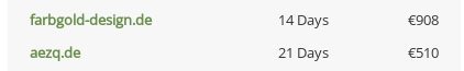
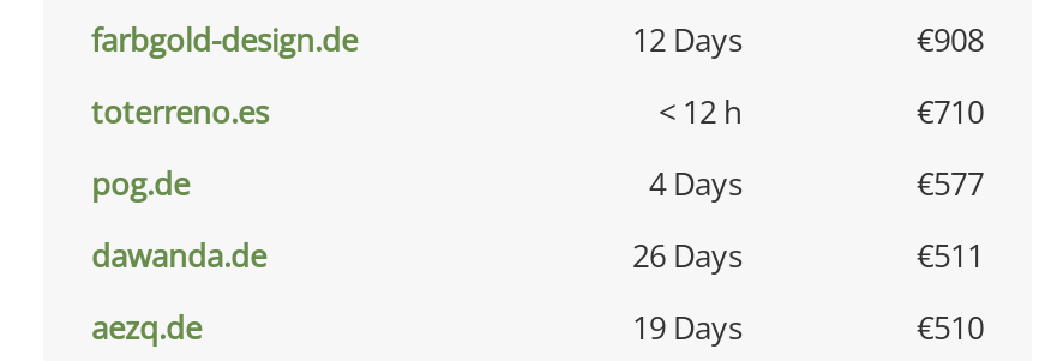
- 14 Days
+ 12 Days

+ toterreno.es
+ < 12 h
+ €710
+ pog.de
+ 4 Days
+ €577
+ dawanda.de
+ 26 Days
+ €511

- 21 Days
+ 19 Days
